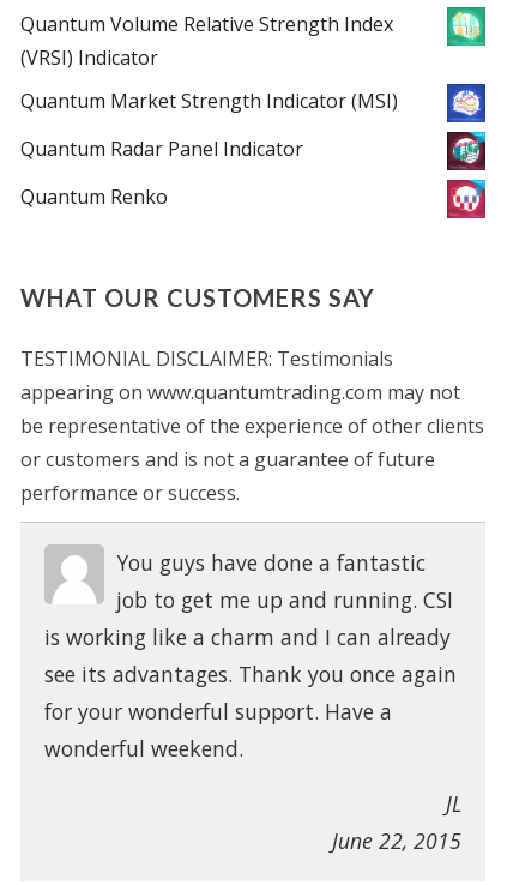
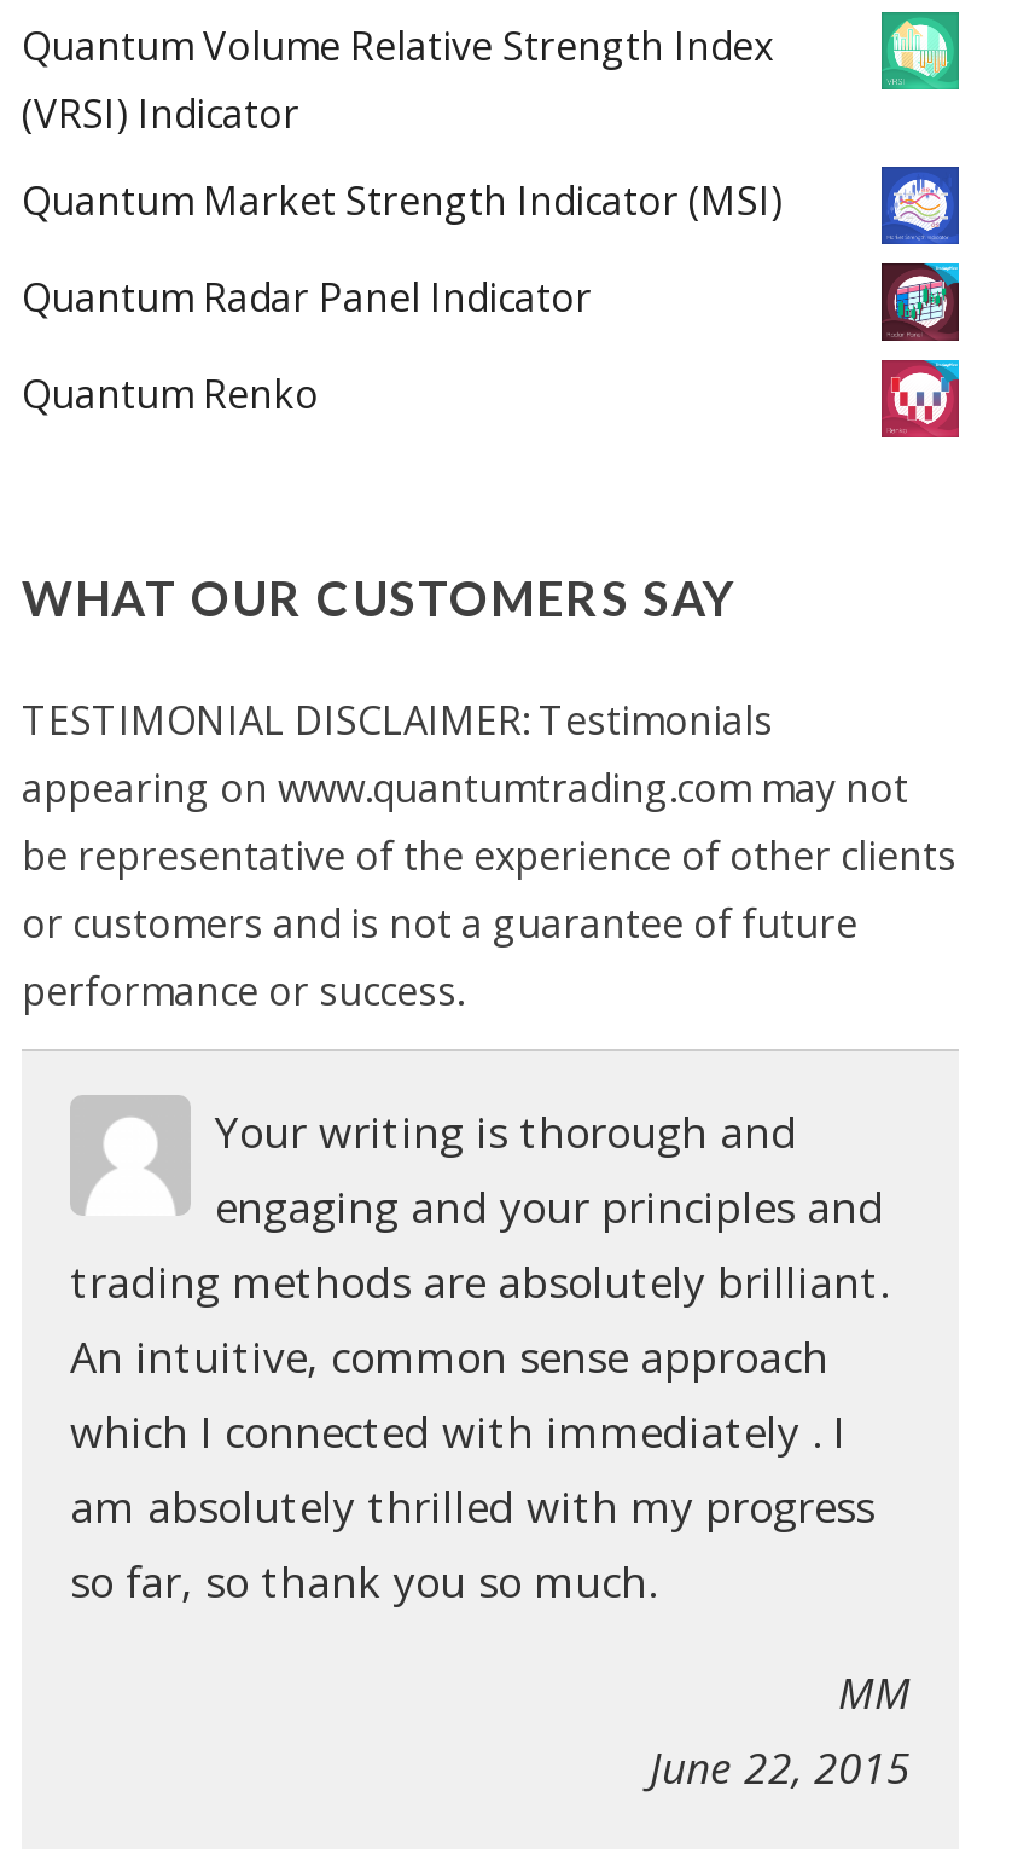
- You guys have done a fantastic
- job to get me up and running. CSI
- is working like a charm and I can already
- see its advantages. Thank you once again
- for your wonderful support. Have a
- wonderful weekend.
+ Your writing is thorough and
+ engaging and your principles and
+ trading methods are absolutely brilliant.
+ An intuitive, common sense approach
+ which I connected with immediately . I
+ am absolutely thrilled with my progress
+ so far, so thank you so much.

- JL
+ MM
